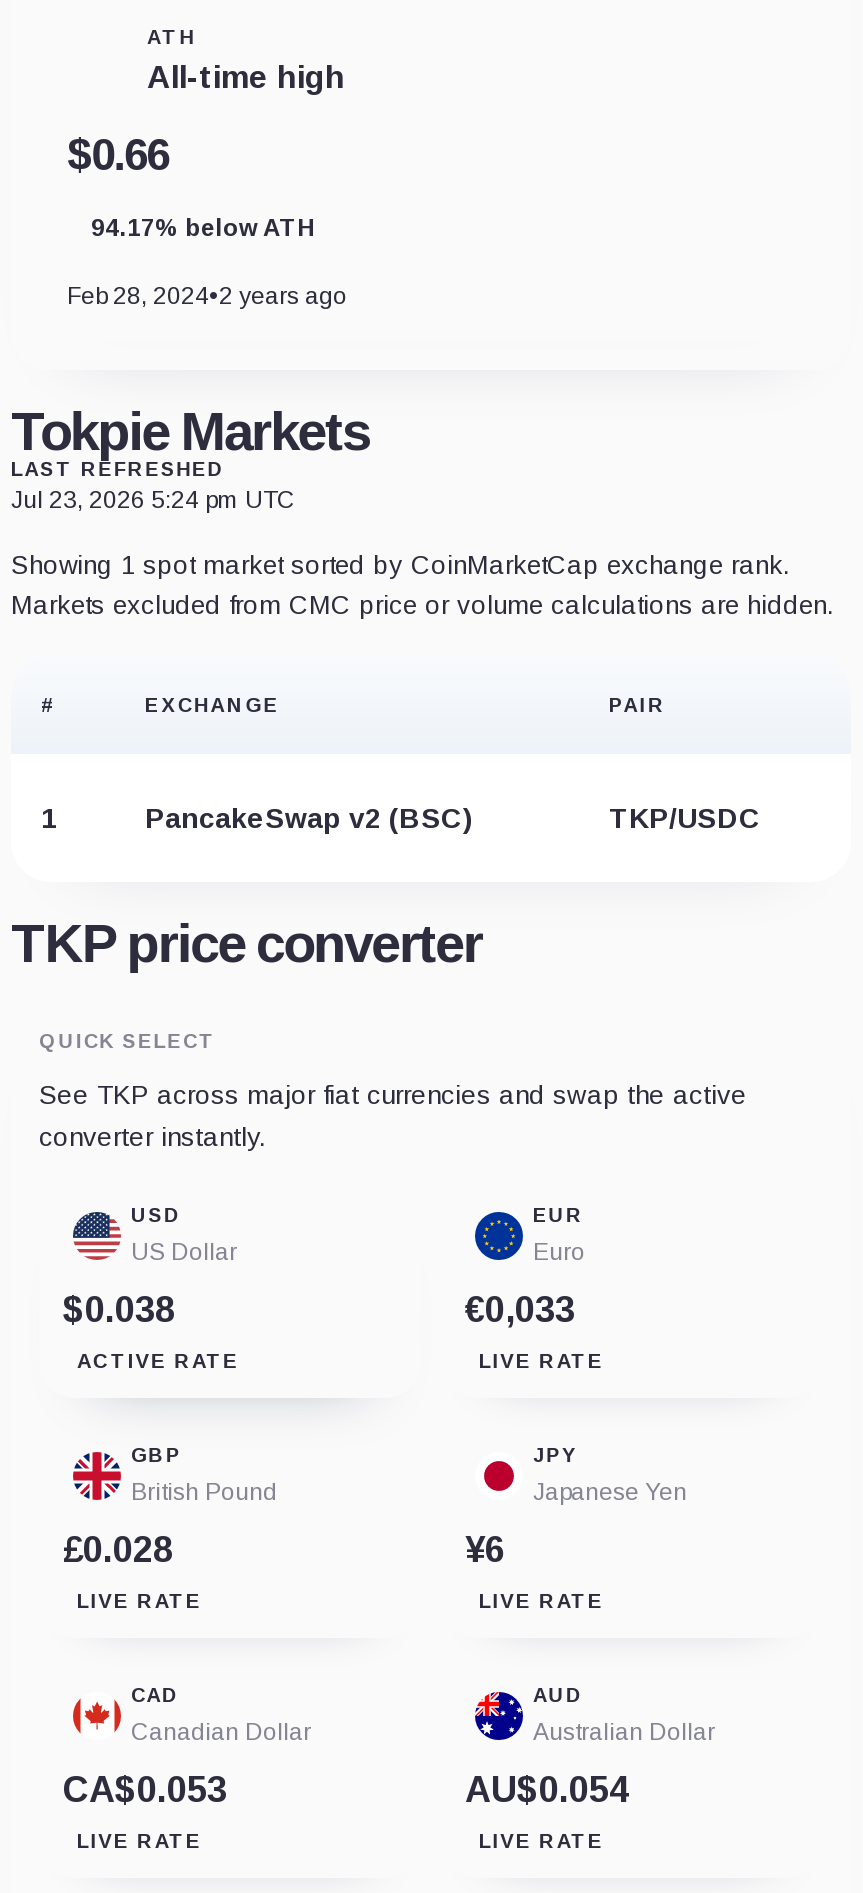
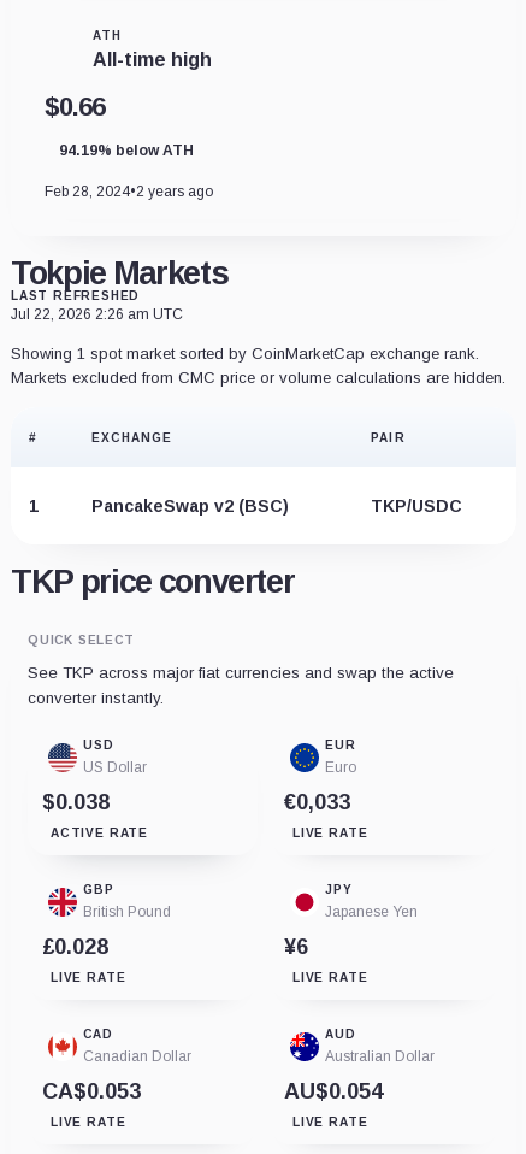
- 94.17% below ATH
+ 94.19% below ATH

- Jul 23, 2026 5:24 pm UTC
+ Jul 22, 2026 2:26 am UTC
